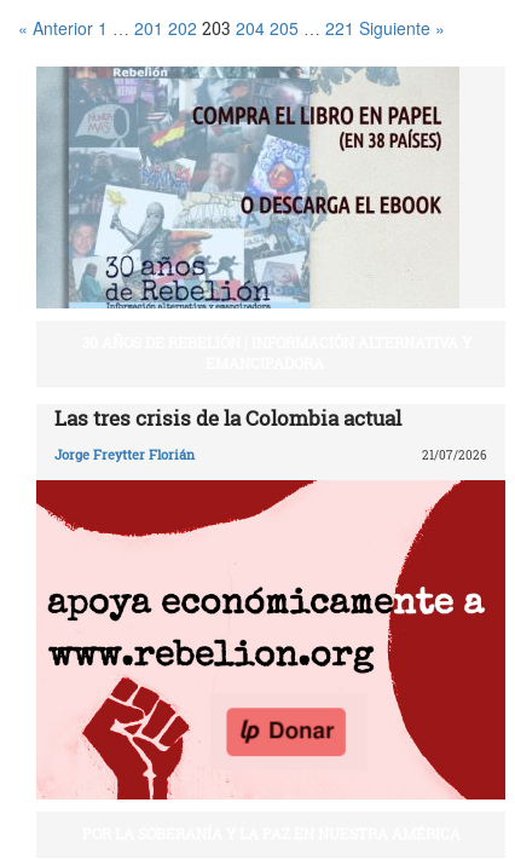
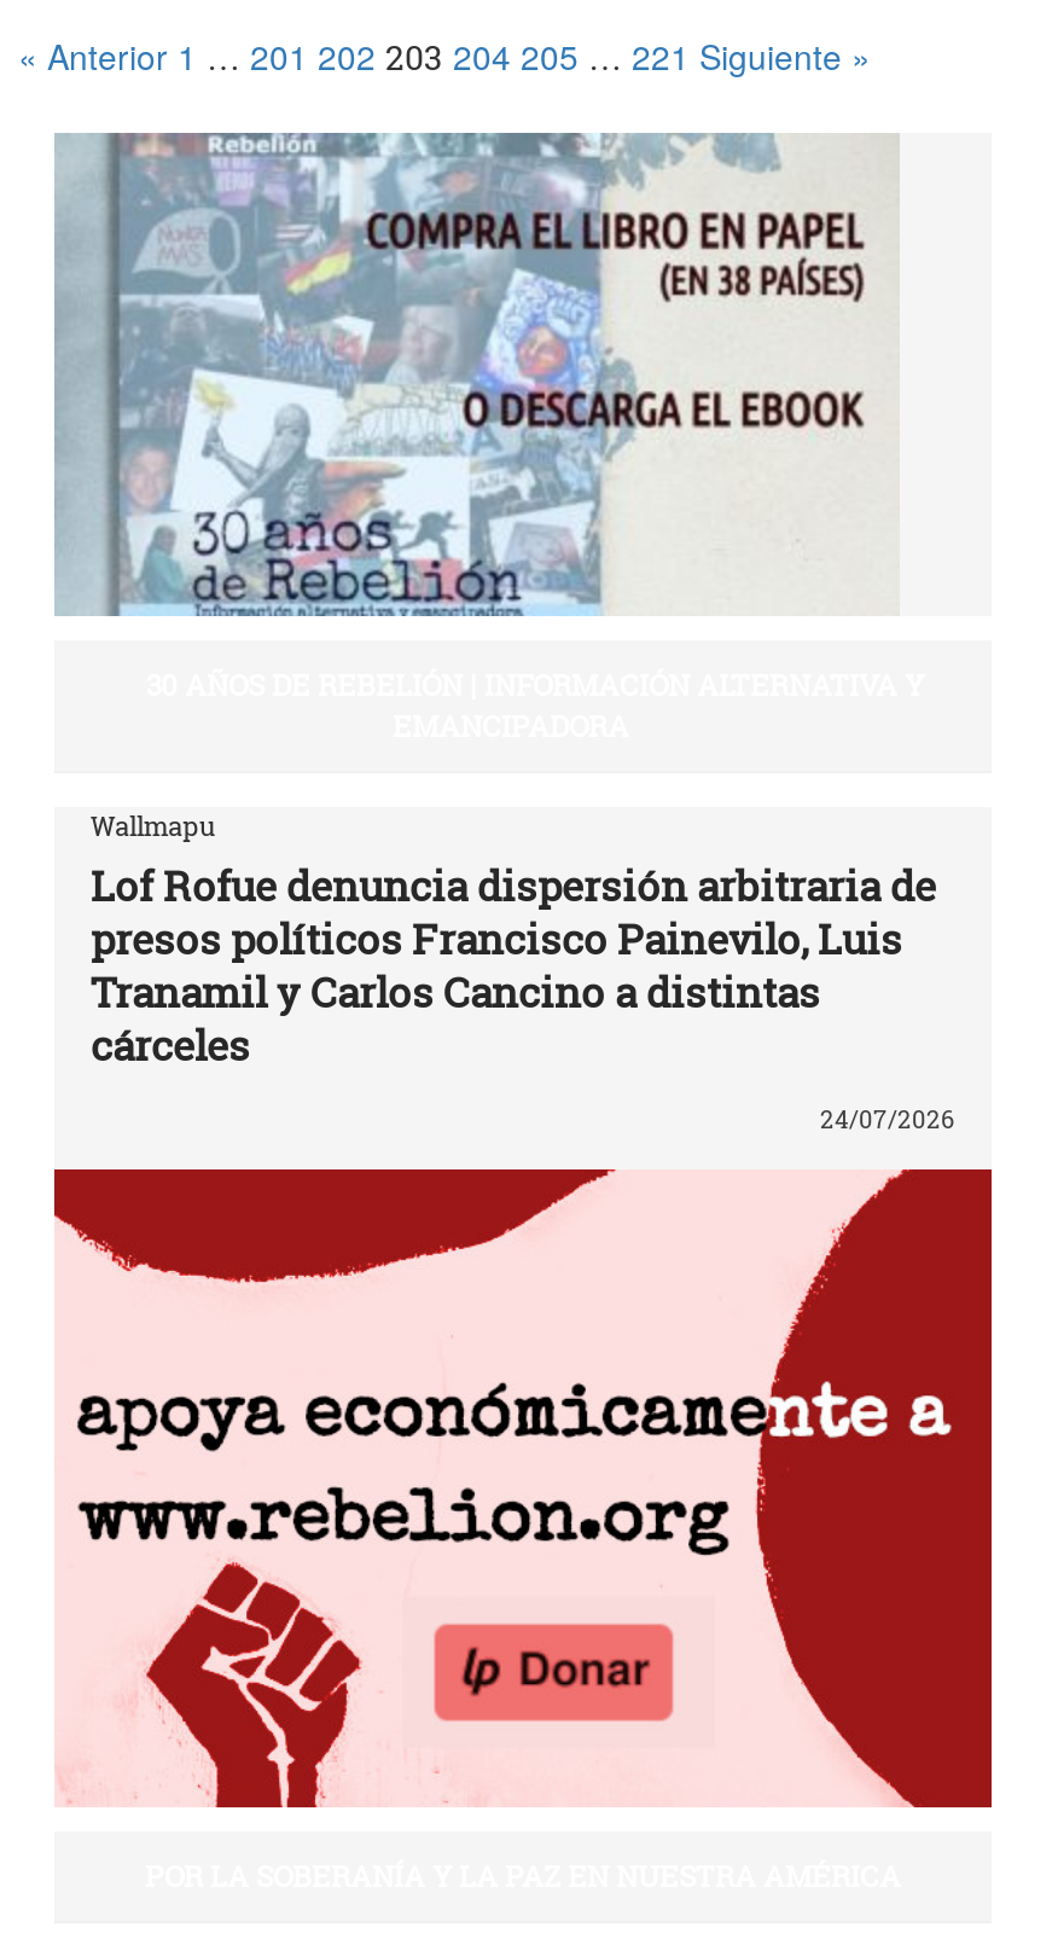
- Las tres crisis de la Colombia actual
+ Wallmapu
+ Lof Rofue denuncia dispersión arbitraria de
+ presos políticos Francisco Painevilo, Luis
+ Tranamil y Carlos Cancino a distintas
+ cárceles

- Jorge Freytter Florián
- 21/07/2026
+ 24/07/2026
